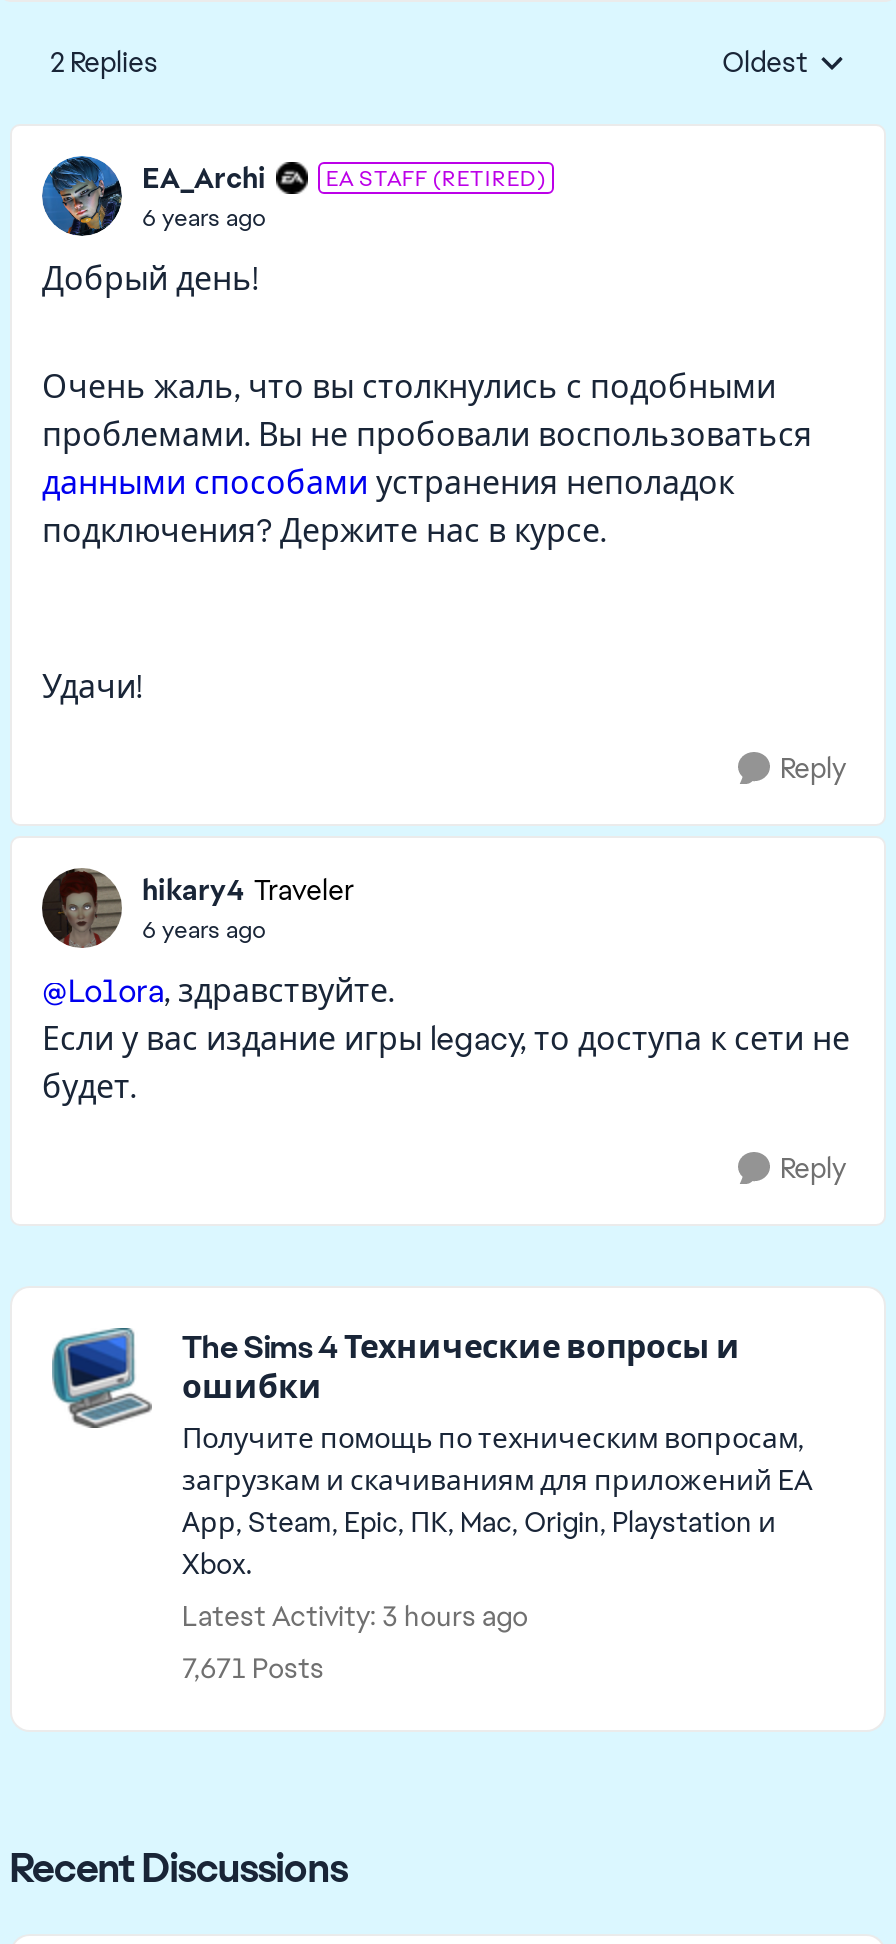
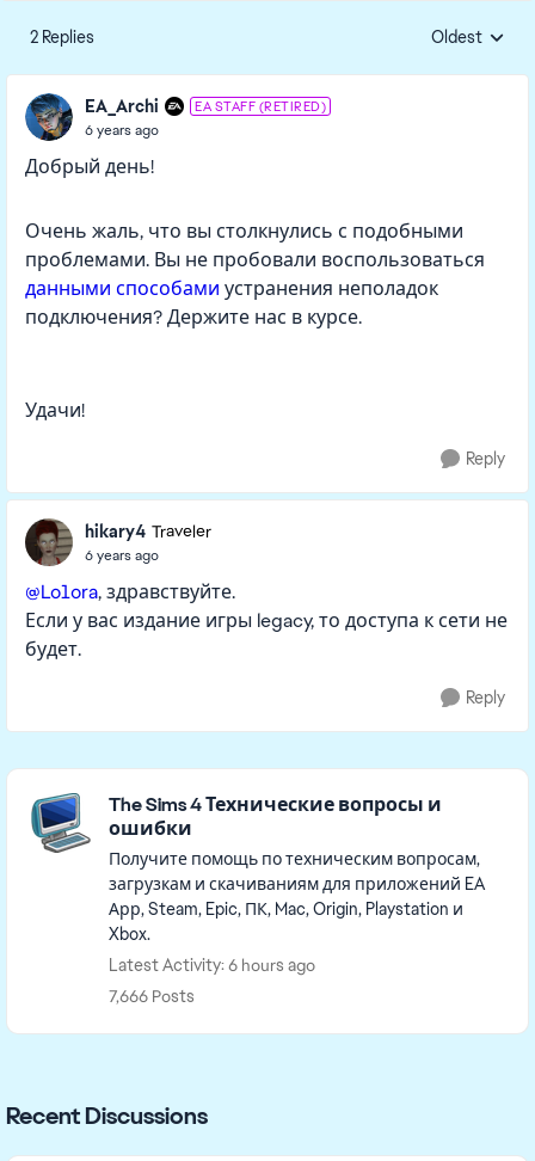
- Latest Activity: 3 hours ago
+ Latest Activity: 6 hours ago

- 7,671 Posts
+ 7,666 Posts
